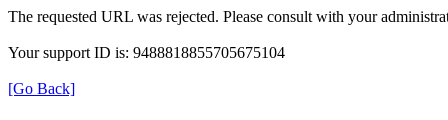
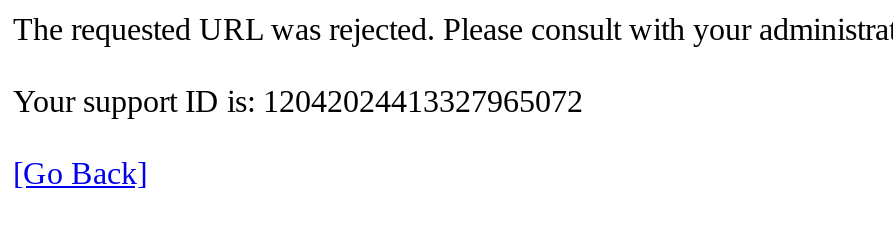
- Your support ID is: 9488818855705675104
+ Your support ID is: 12042024413327965072
